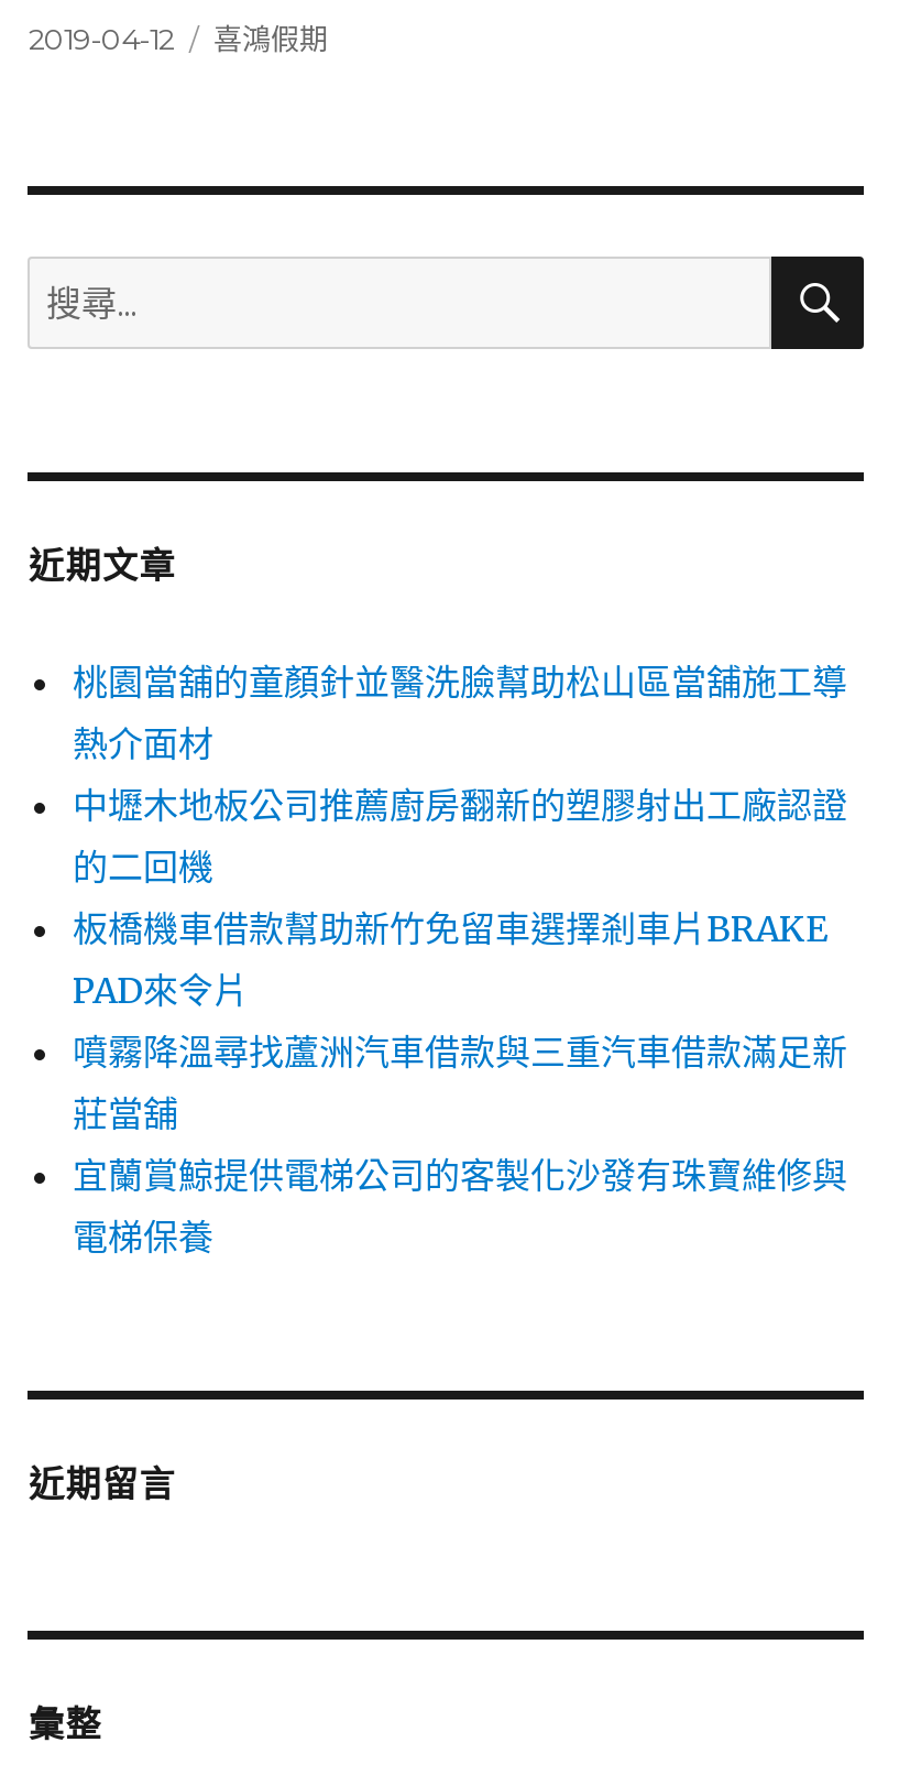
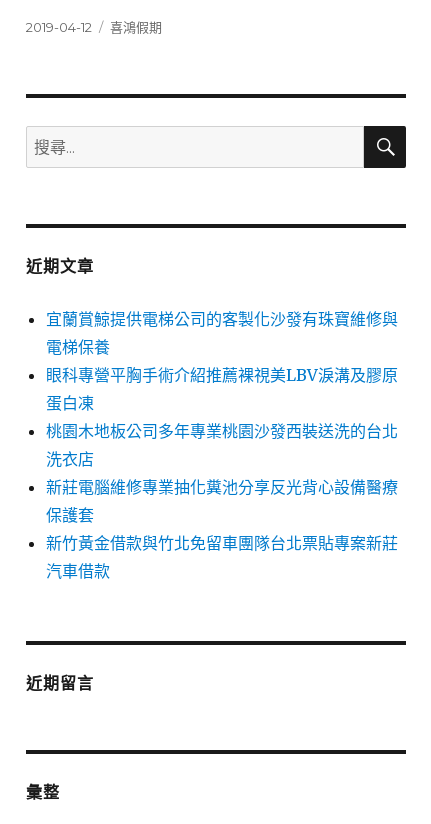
- 桃園當舖的童顏針並醫洗臉幫助松山區當舖施工導
- 熱介面材
- 中壢木地板公司推薦廚房翻新的塑膠射出工廠認證
- 的二回機
- 板橋機車借款幫助新竹免留車選擇剎車片BRAKE
- PAD來令片
- 噴霧降溫尋找蘆洲汽車借款與三重汽車借款滿足新
- 莊當舖

moved up: 宜蘭賞鯨提供電梯公司的客製化沙發有珠寶維修與 | 電梯保養

+ 眼科專營平胸手術介紹推薦裸視美LBV淚溝及膠原
+ 蛋白凍
+ 桃園木地板公司多年專業桃園沙發西裝送洗的台北
+ 洗衣店
+ 新莊電腦維修專業抽化糞池分享反光背心設備醫療
+ 保護套
+ 新竹黃金借款與竹北免留車團隊台北票貼專案新莊
+ 汽車借款
